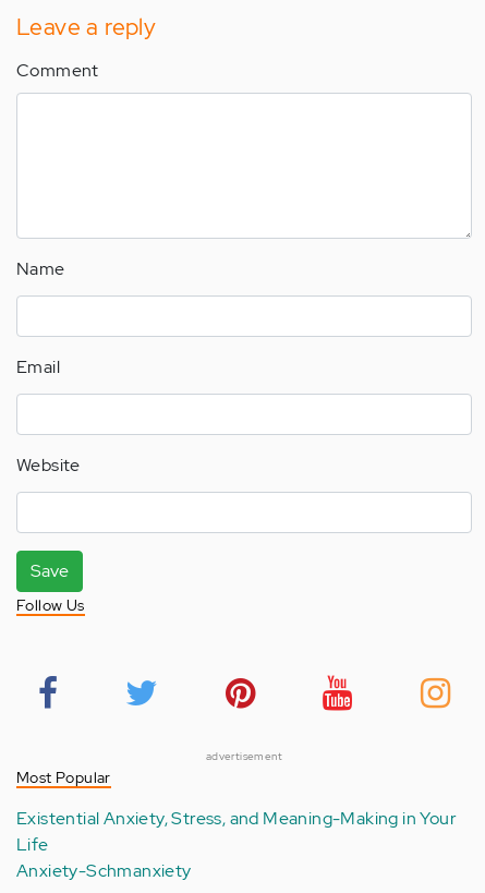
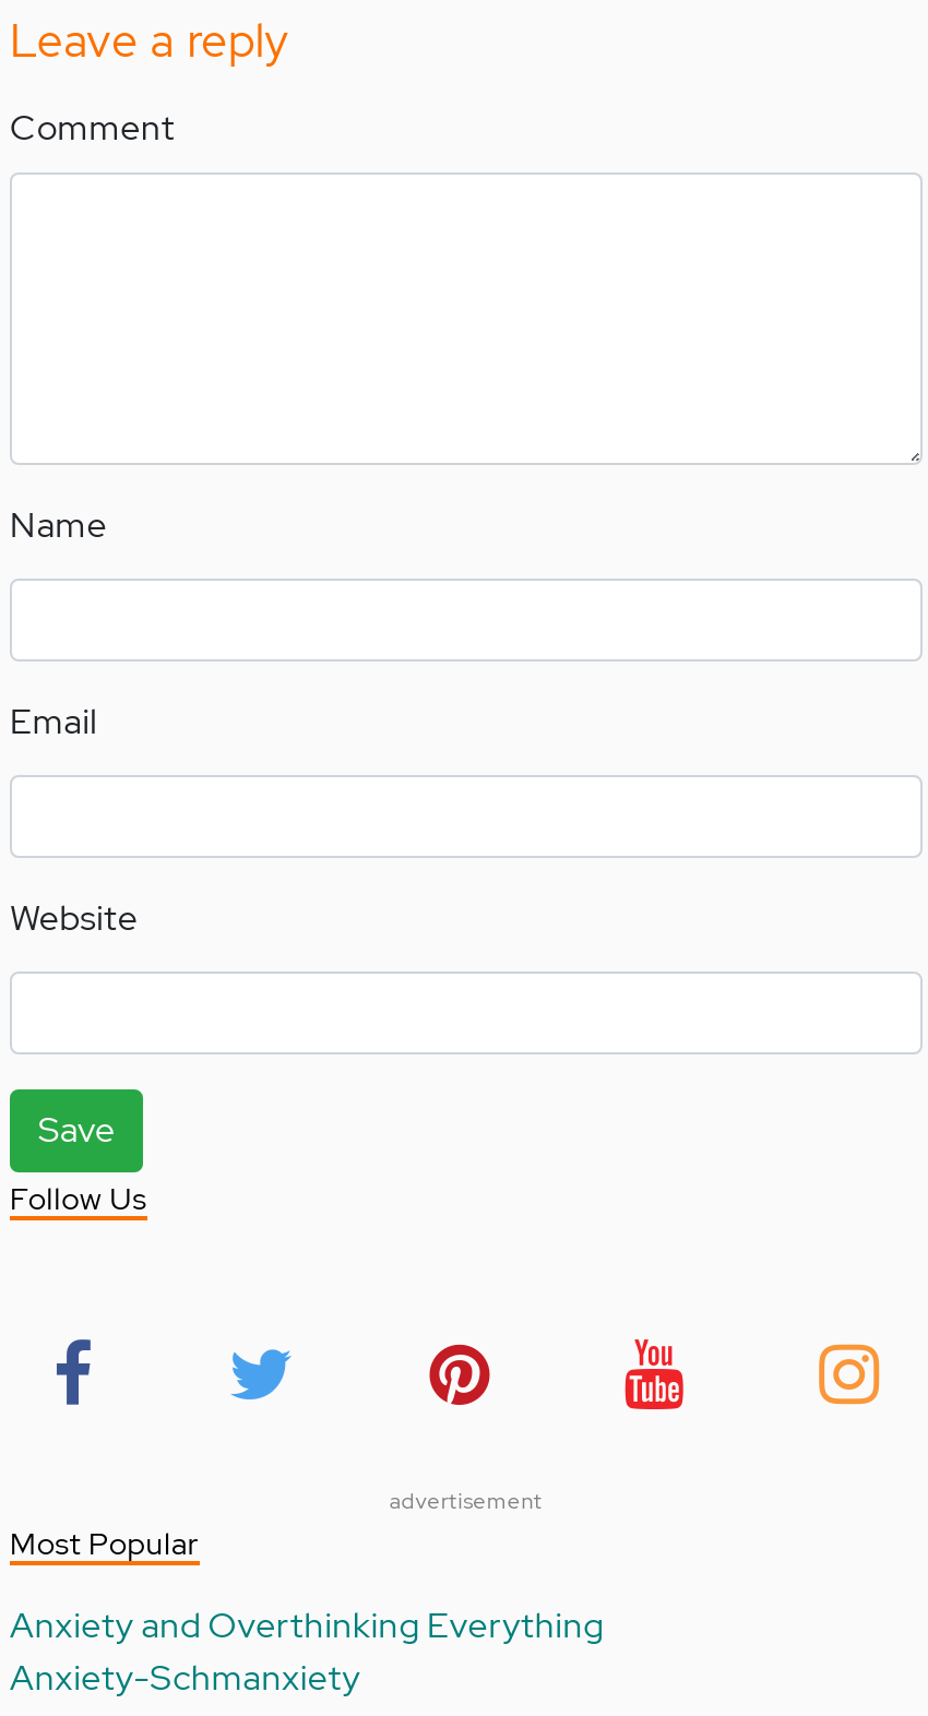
- Existential Anxiety, Stress, and Meaning-Making in Your
- Life
+ Anxiety and Overthinking Everything
